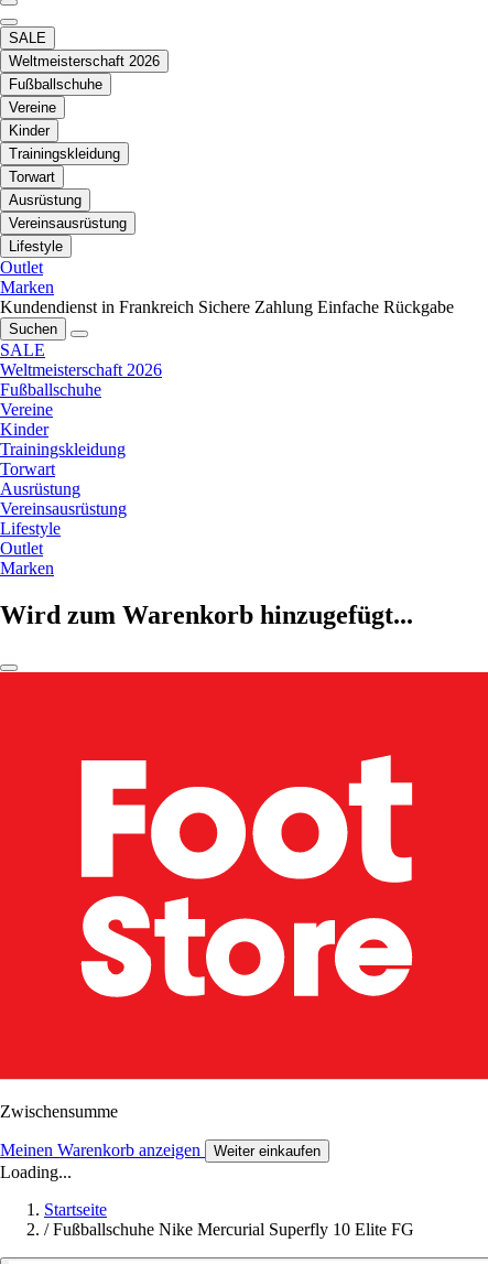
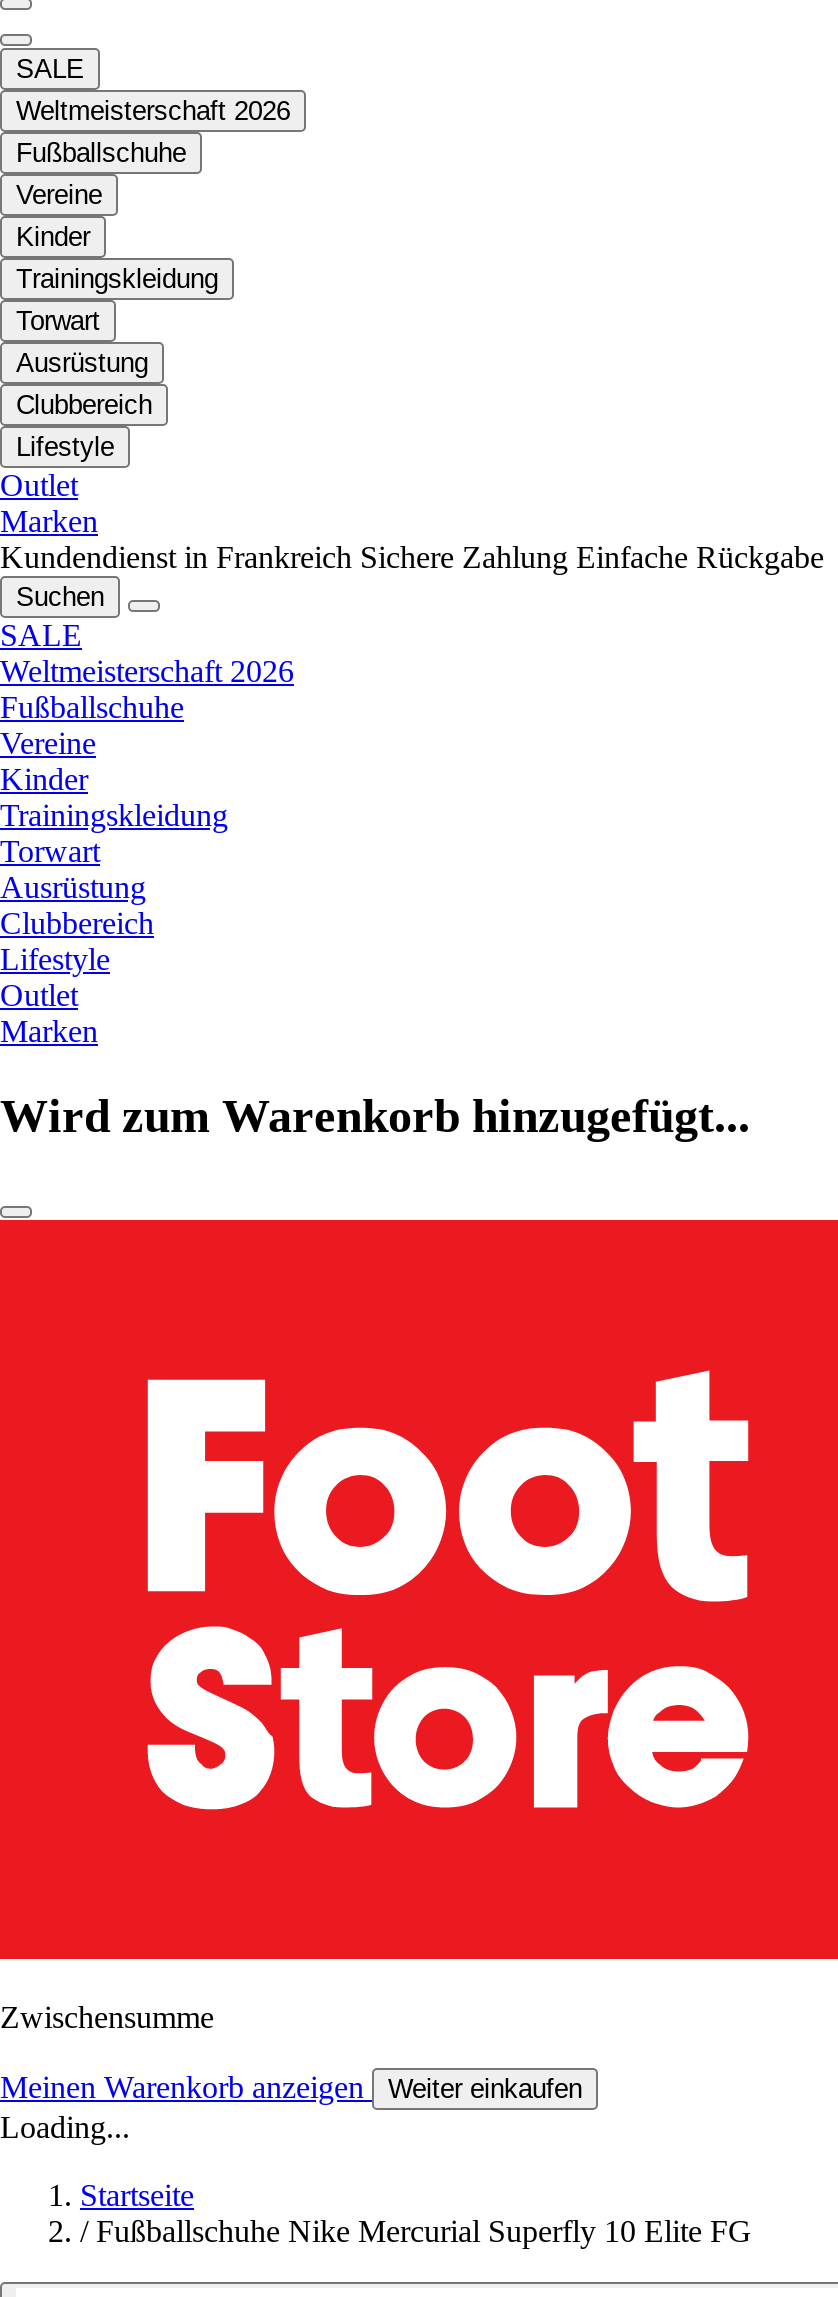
- Vereinsausrüstung
+ Clubbereich

- Vereinsausrüstung
+ Clubbereich
